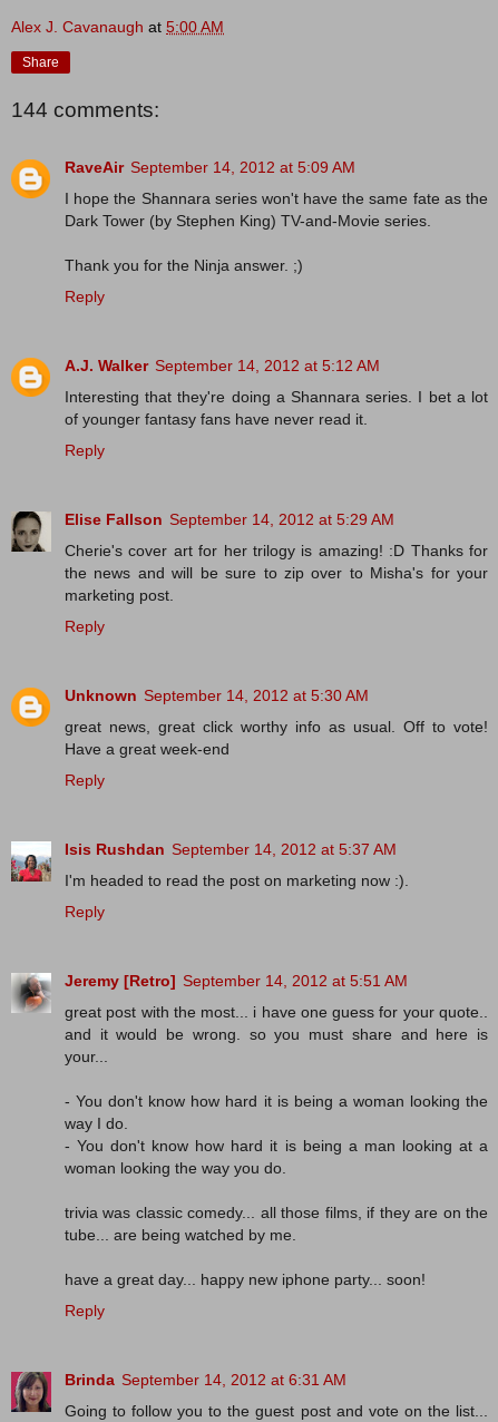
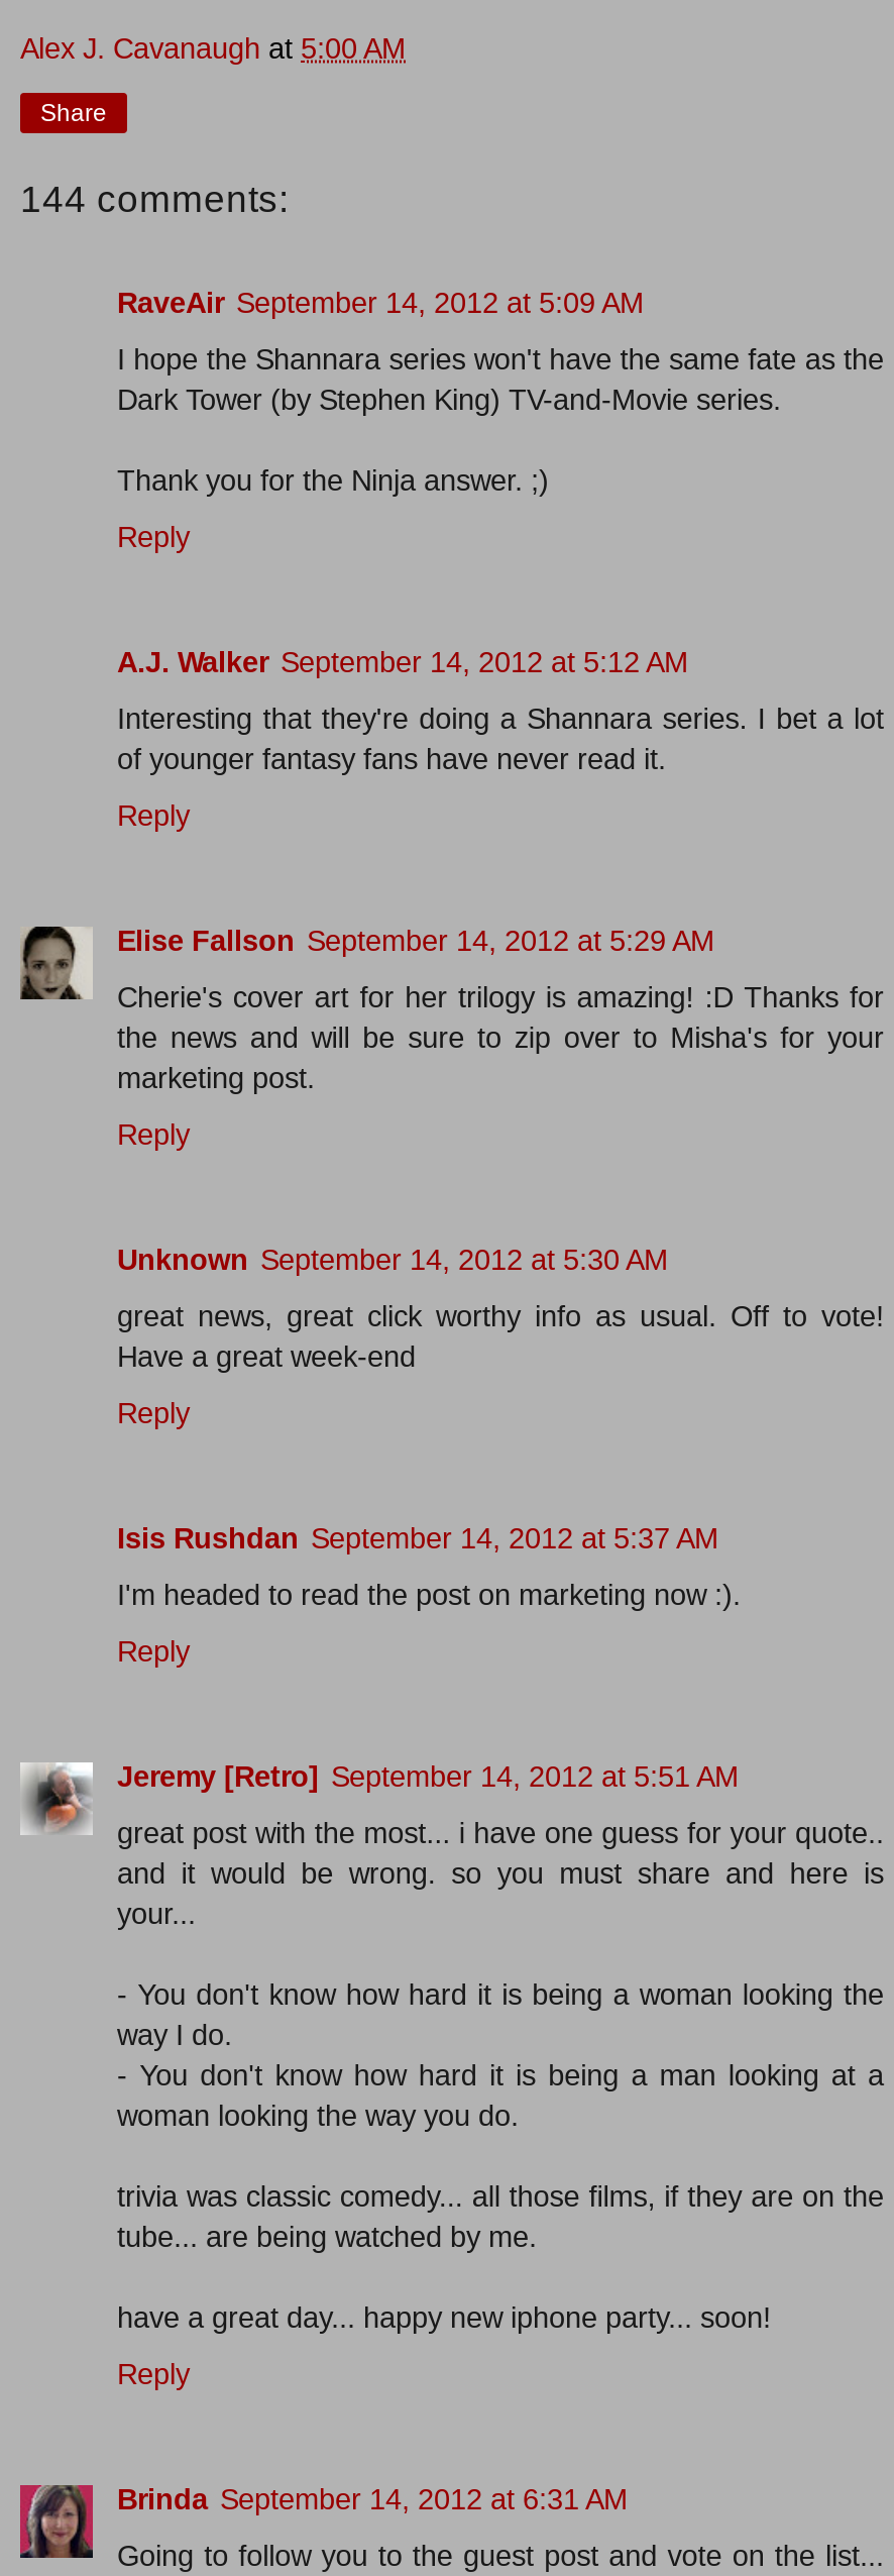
- [image]

- [image]

- [image]

- [image]
